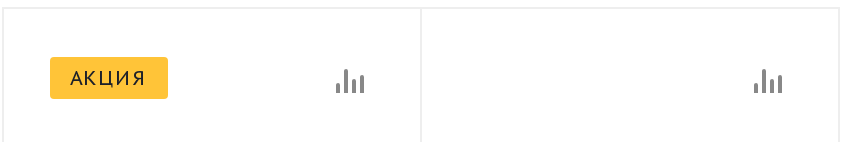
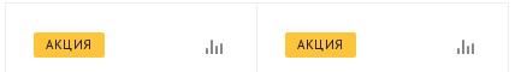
+ АКЦИЯ
